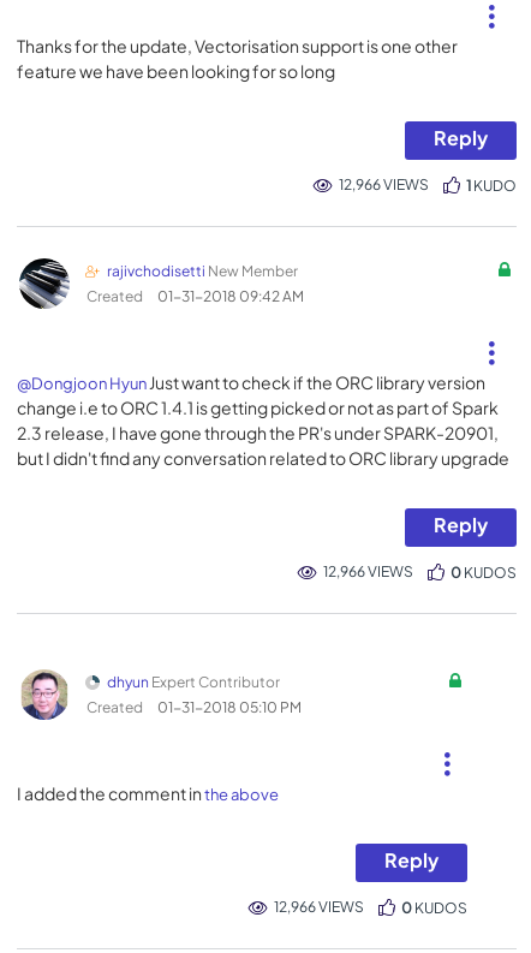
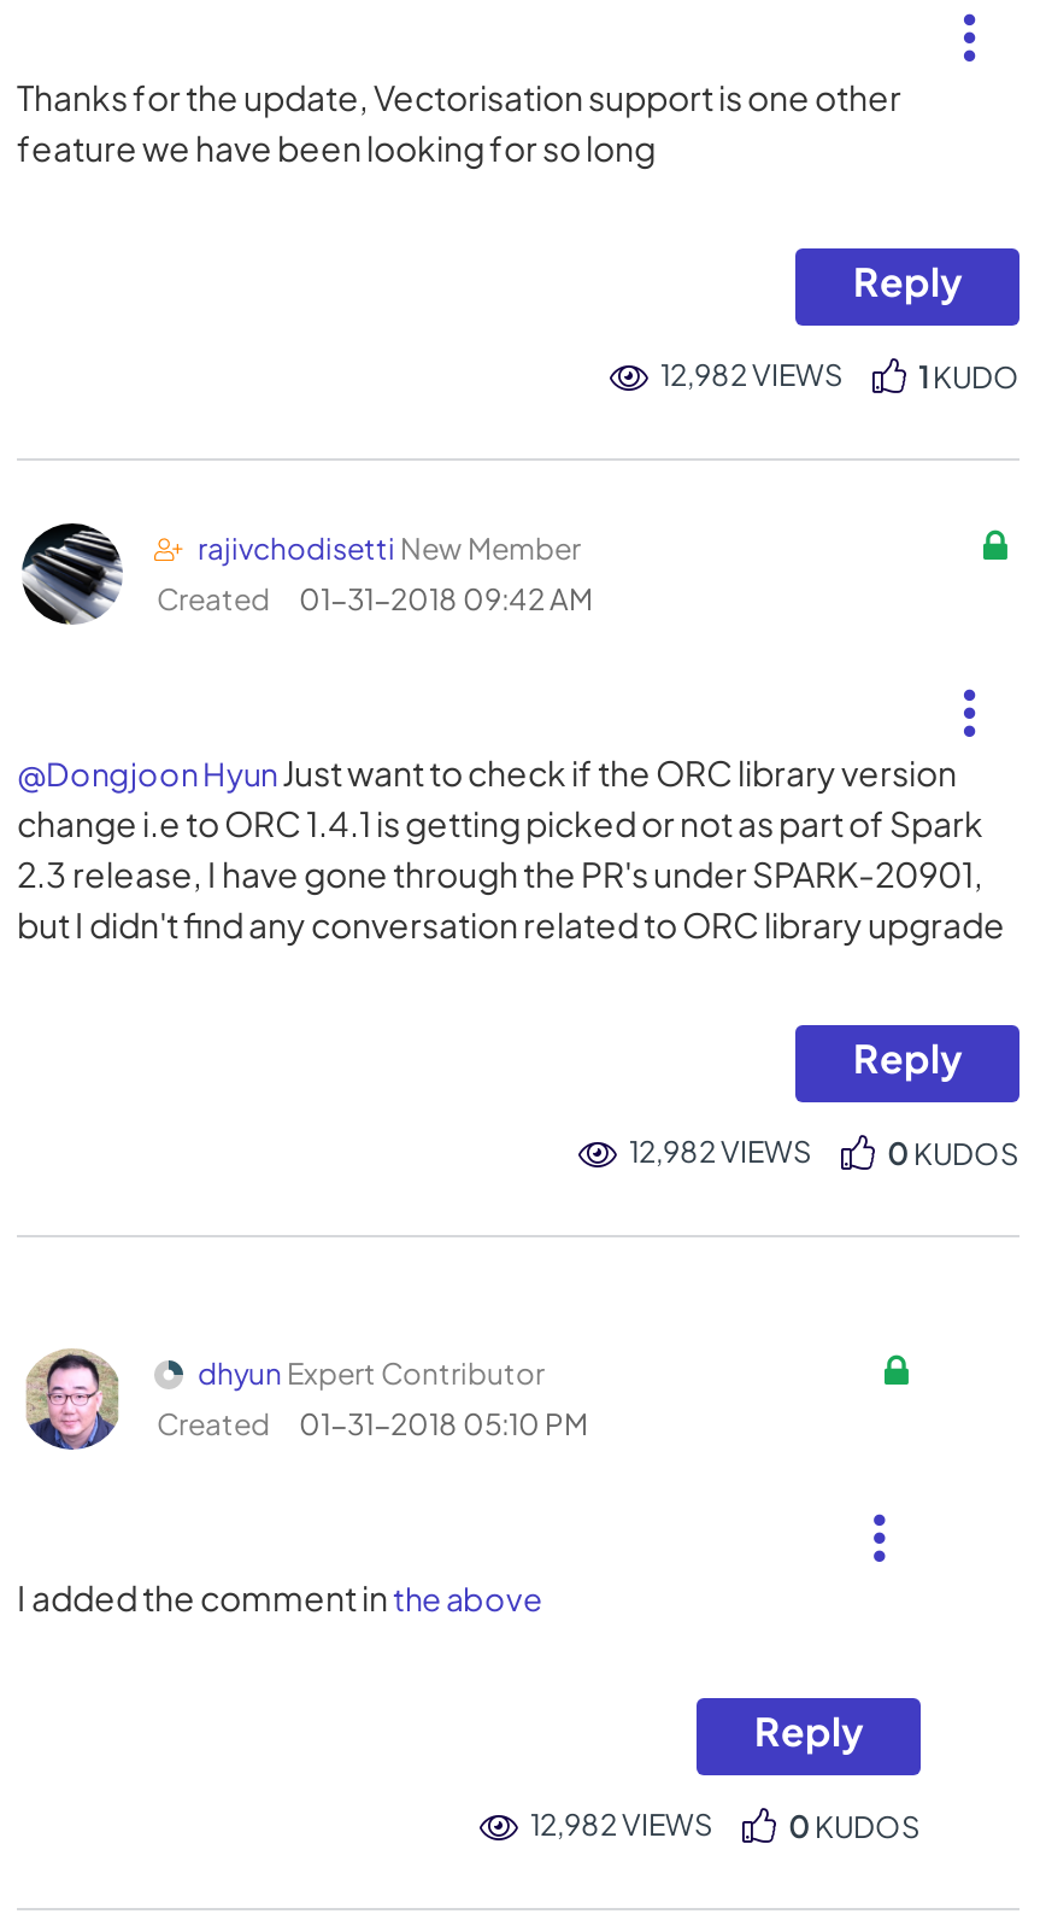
- 12,966 VIEWS
+ 12,982 VIEWS

- 12,966 VIEWS
+ 12,982 VIEWS

- 12,966 VIEWS
+ 12,982 VIEWS
